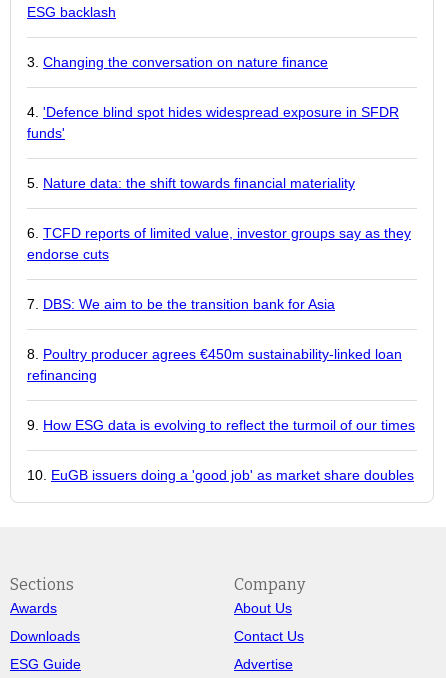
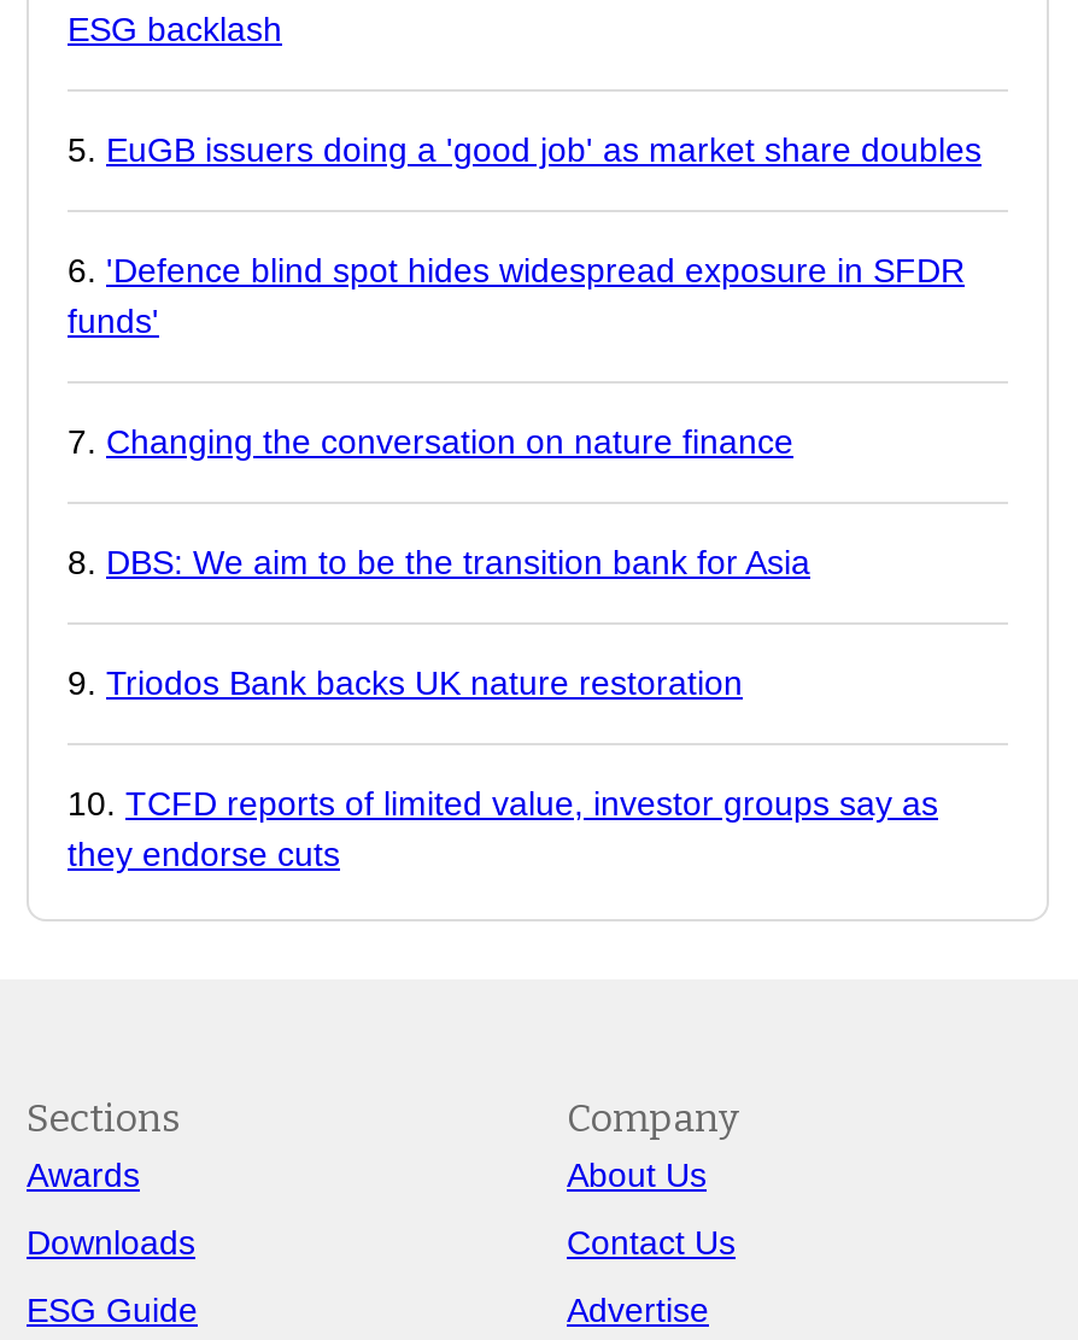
moved down: Changing the conversation on nature finance

- Nature data: the shift towards financial materiality
- TCFD reports of limited value, investor groups say as they
- endorse cuts

- Poultry producer agrees €450m sustainability-linked loan
- refinancing
- How ESG data is evolving to reflect the turmoil of our times
+ Triodos Bank backs UK nature restoration
+ TCFD reports of limited value, investor groups say as
+ they endorse cuts

moved up: EuGB issuers doing a 'good job' as market share doubles
